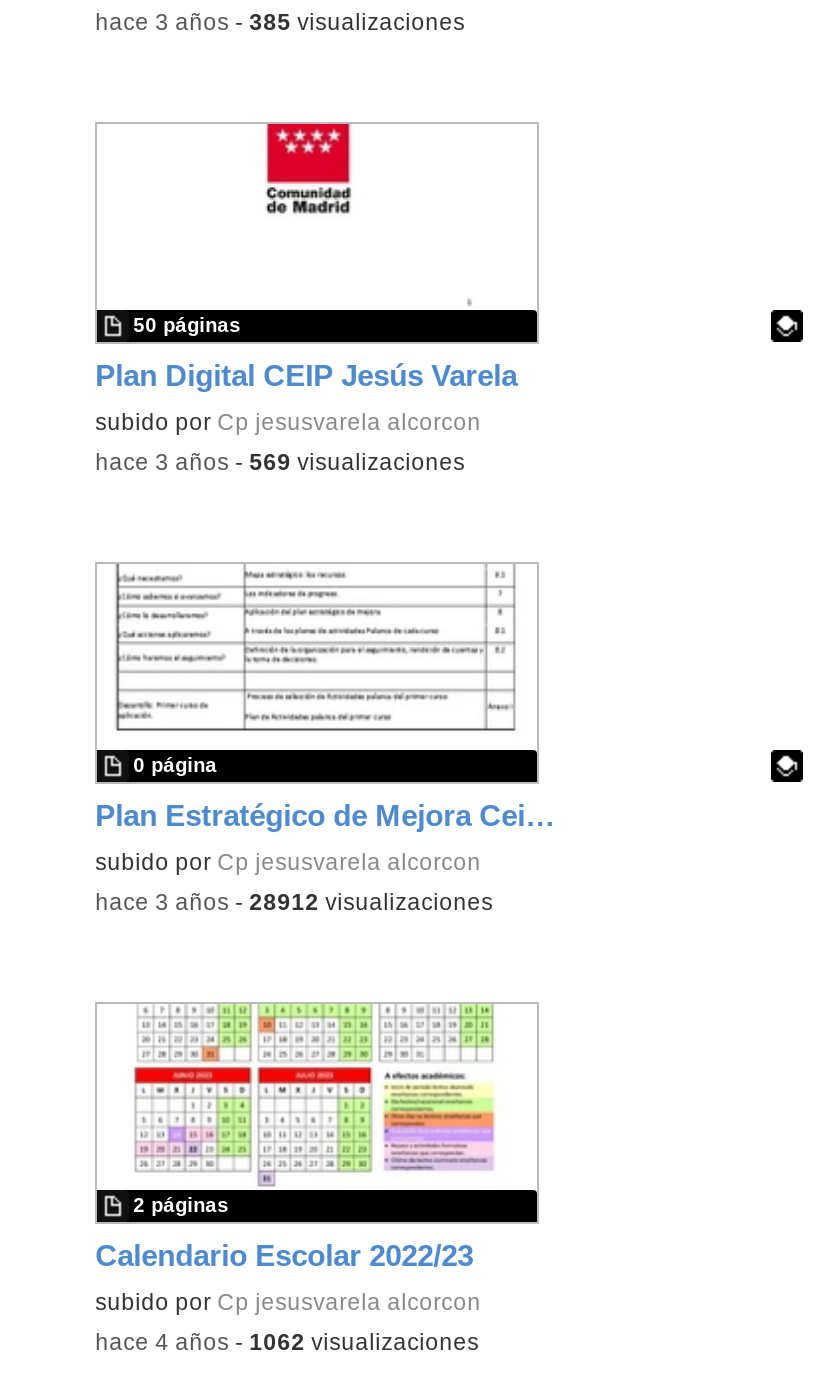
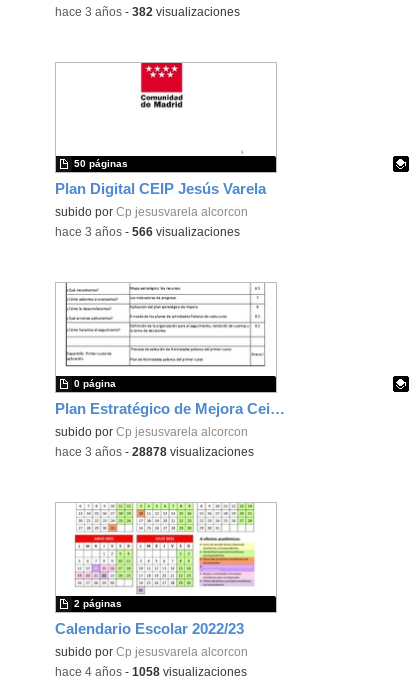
- hace 3 años - 385 visualizaciones
+ hace 3 años - 382 visualizaciones

- hace 3 años - 569 visualizaciones
+ hace 3 años - 566 visualizaciones

- hace 3 años - 28912 visualizaciones
+ hace 3 años - 28878 visualizaciones

- hace 4 años - 1062 visualizaciones
+ hace 4 años - 1058 visualizaciones
